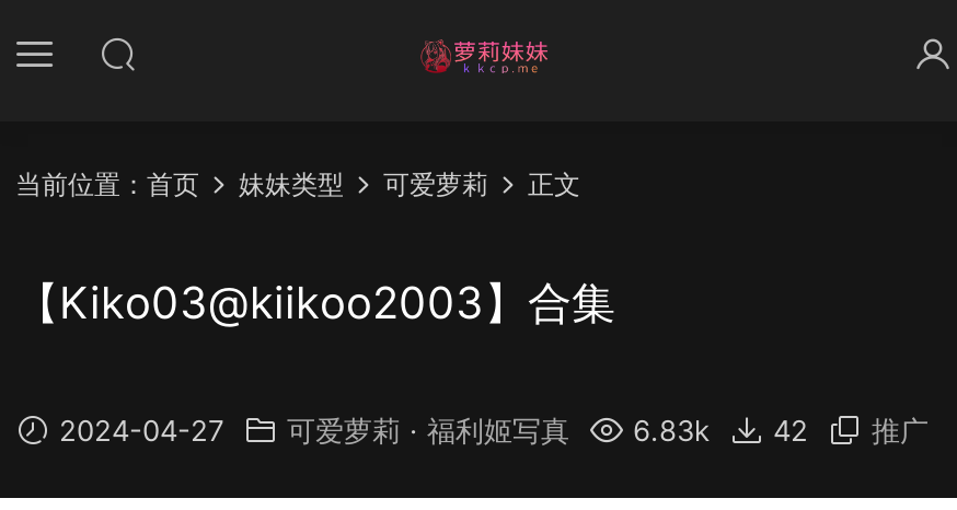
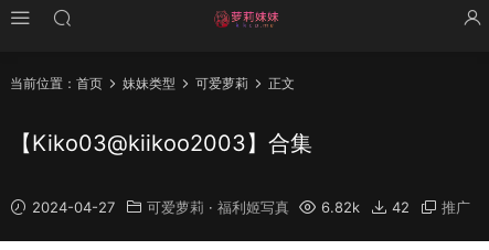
- 2024-04-27 可爱萝莉·福利姬写真 6.83k 42 推广
+ 2024-04-27 可爱萝莉·福利姬写真 6.82k 42 推广
